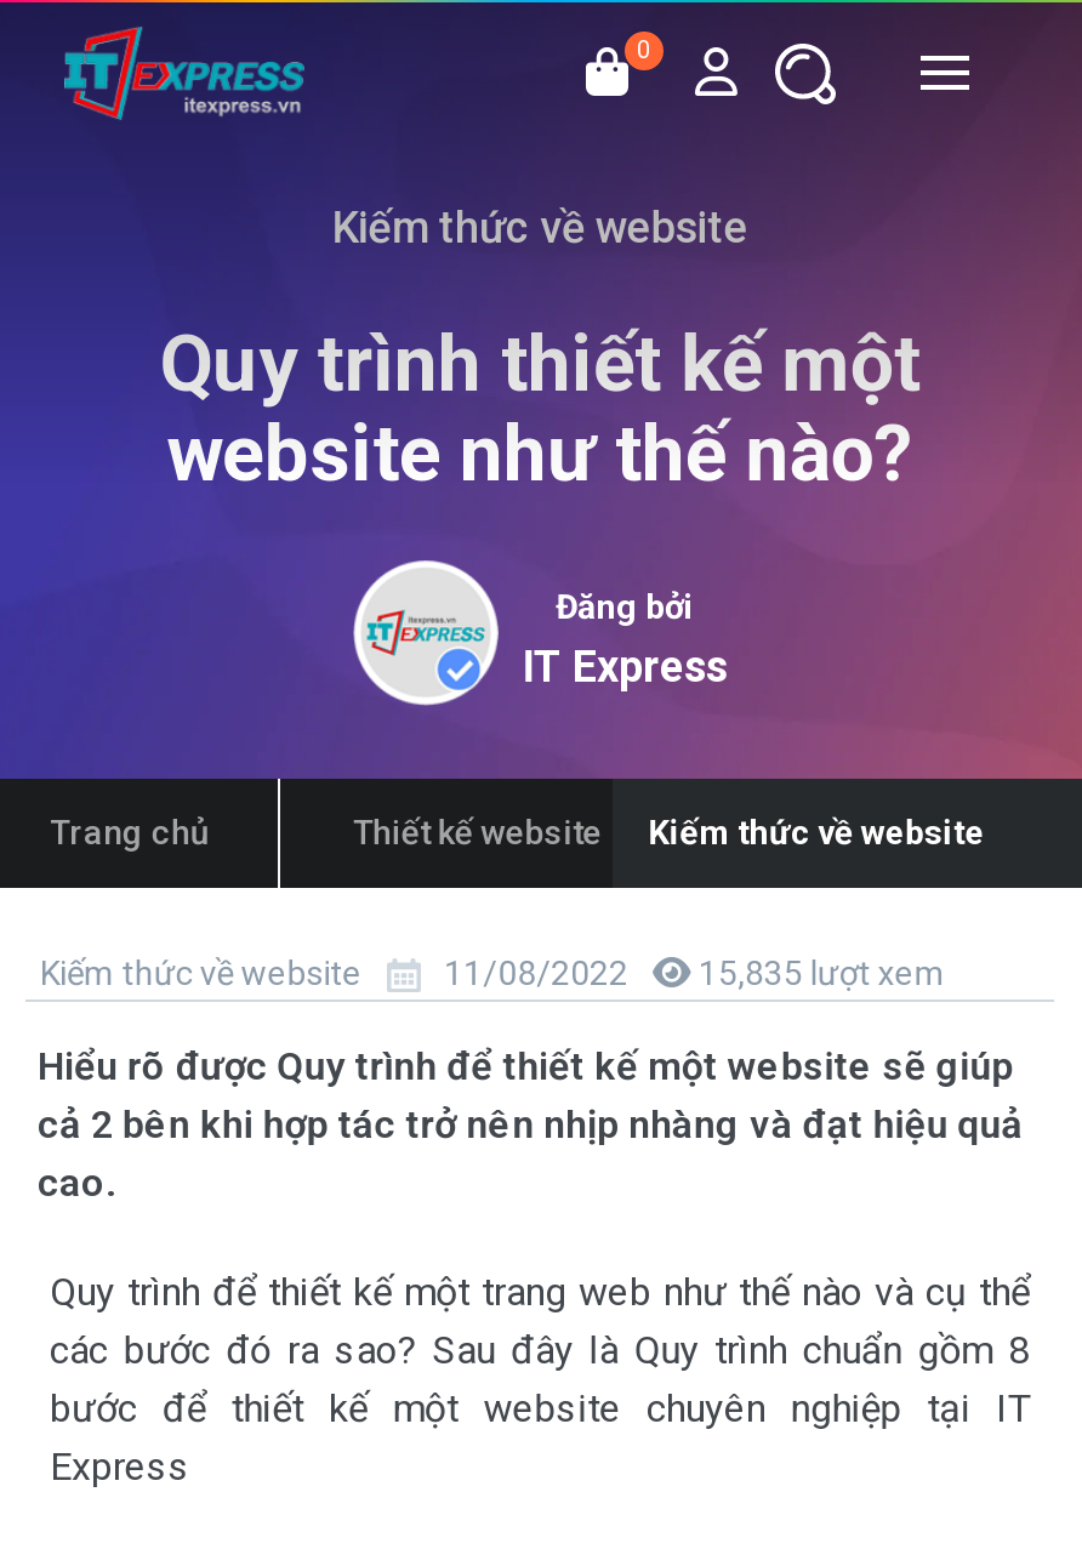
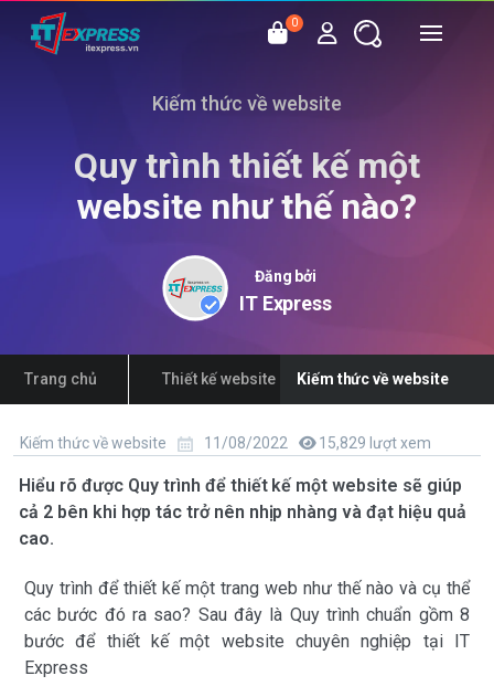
- 11/08/2022 15,835 lượt xem
+ 11/08/2022 15,829 lượt xem
